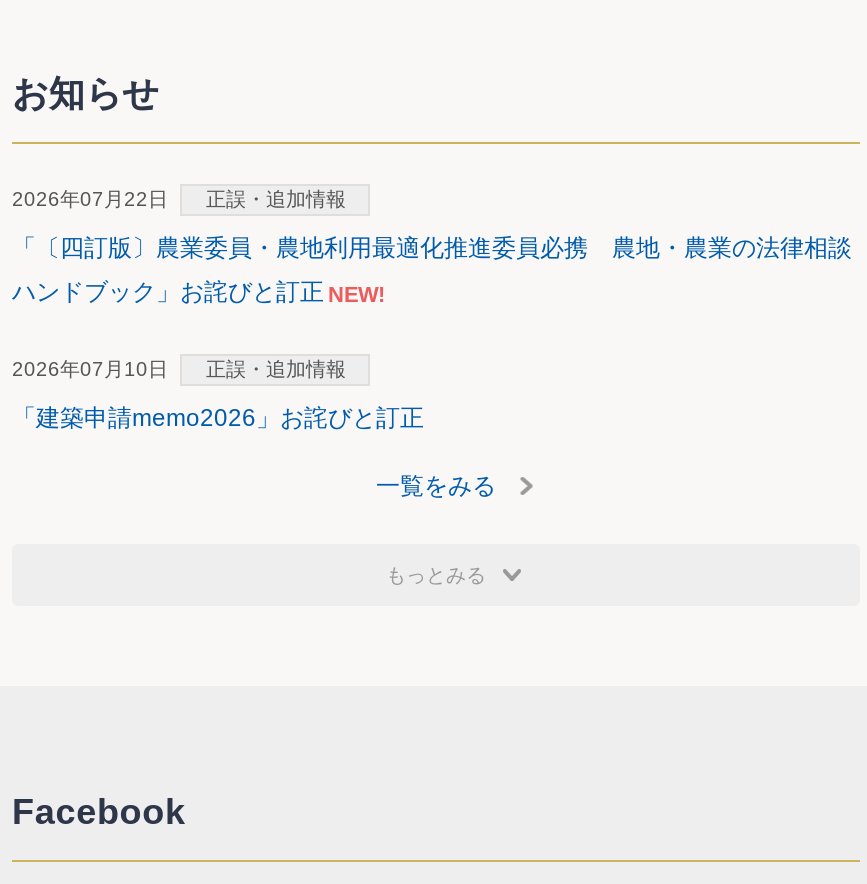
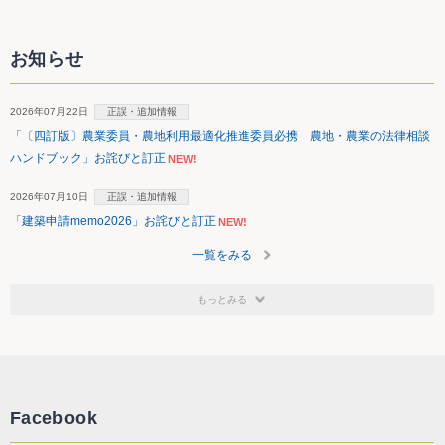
- 「建築申請memo2026」お詫びと訂正
+ 「建築申請memo2026」お詫びと訂正 NEW!
